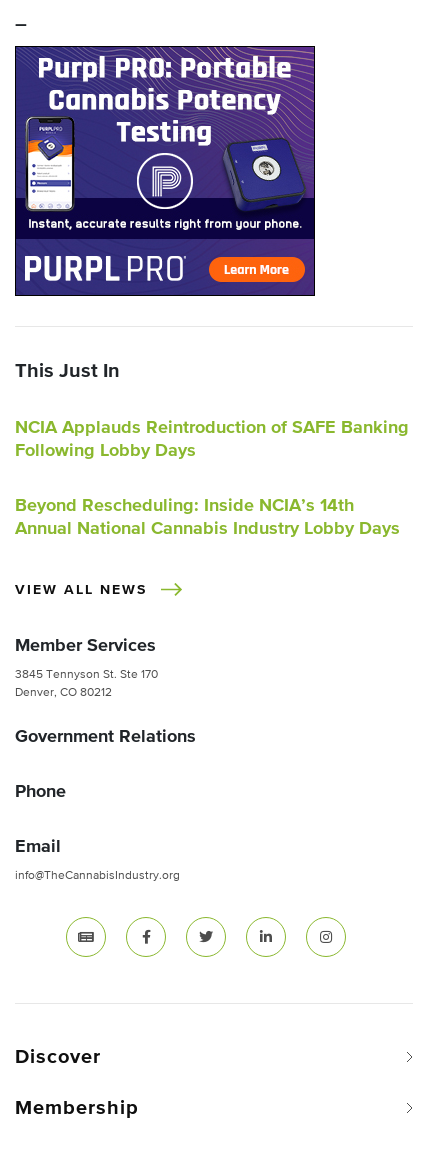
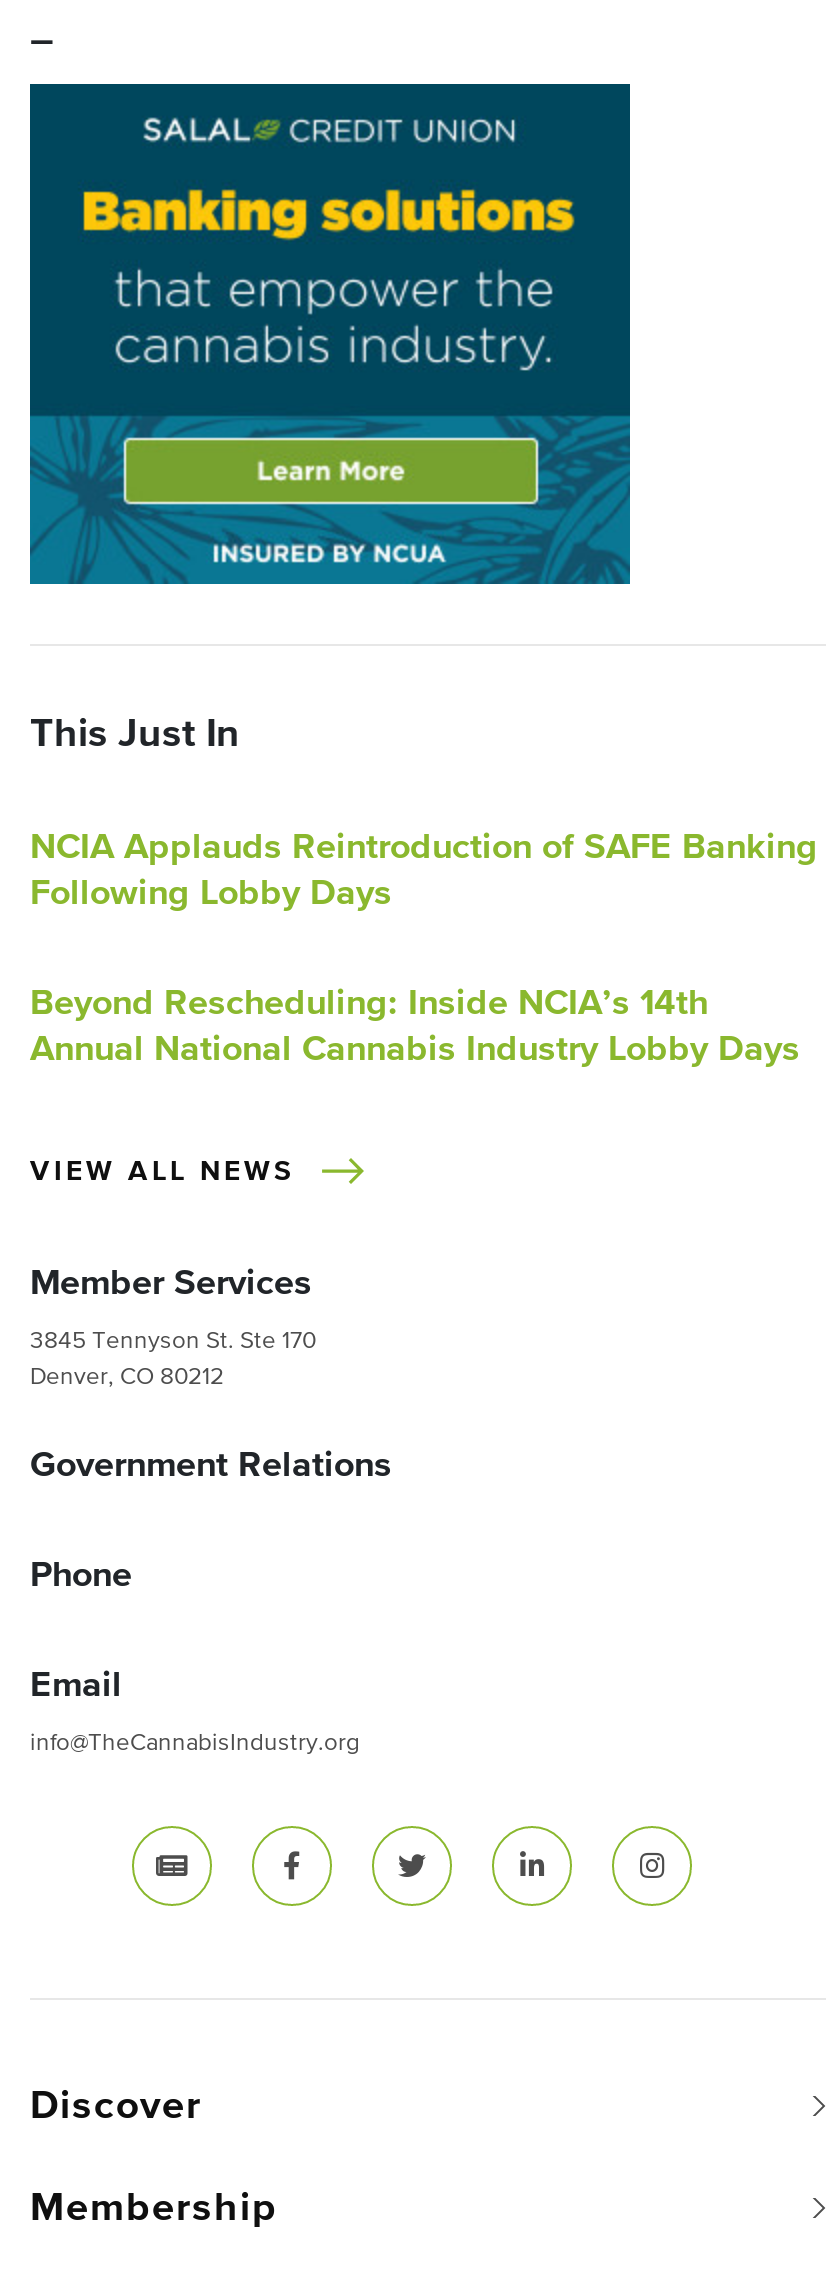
- [image]
+ [image]
